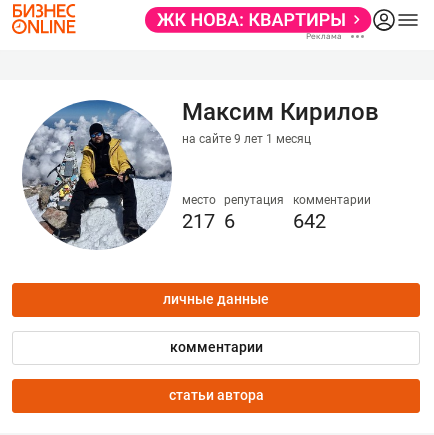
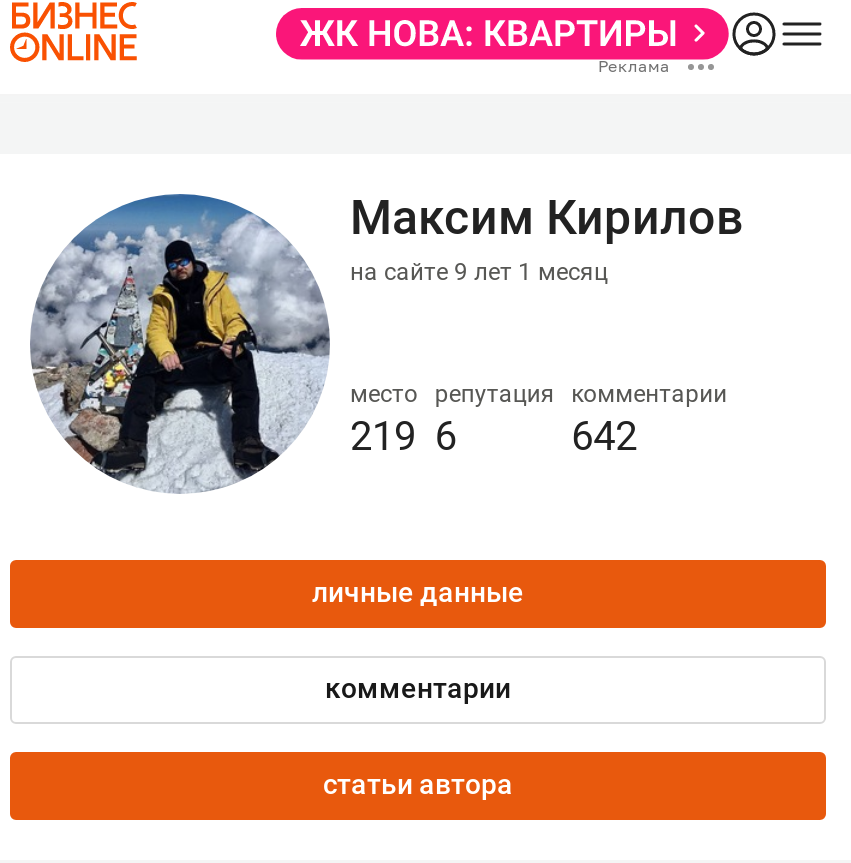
- 217 6
+ 219 6
